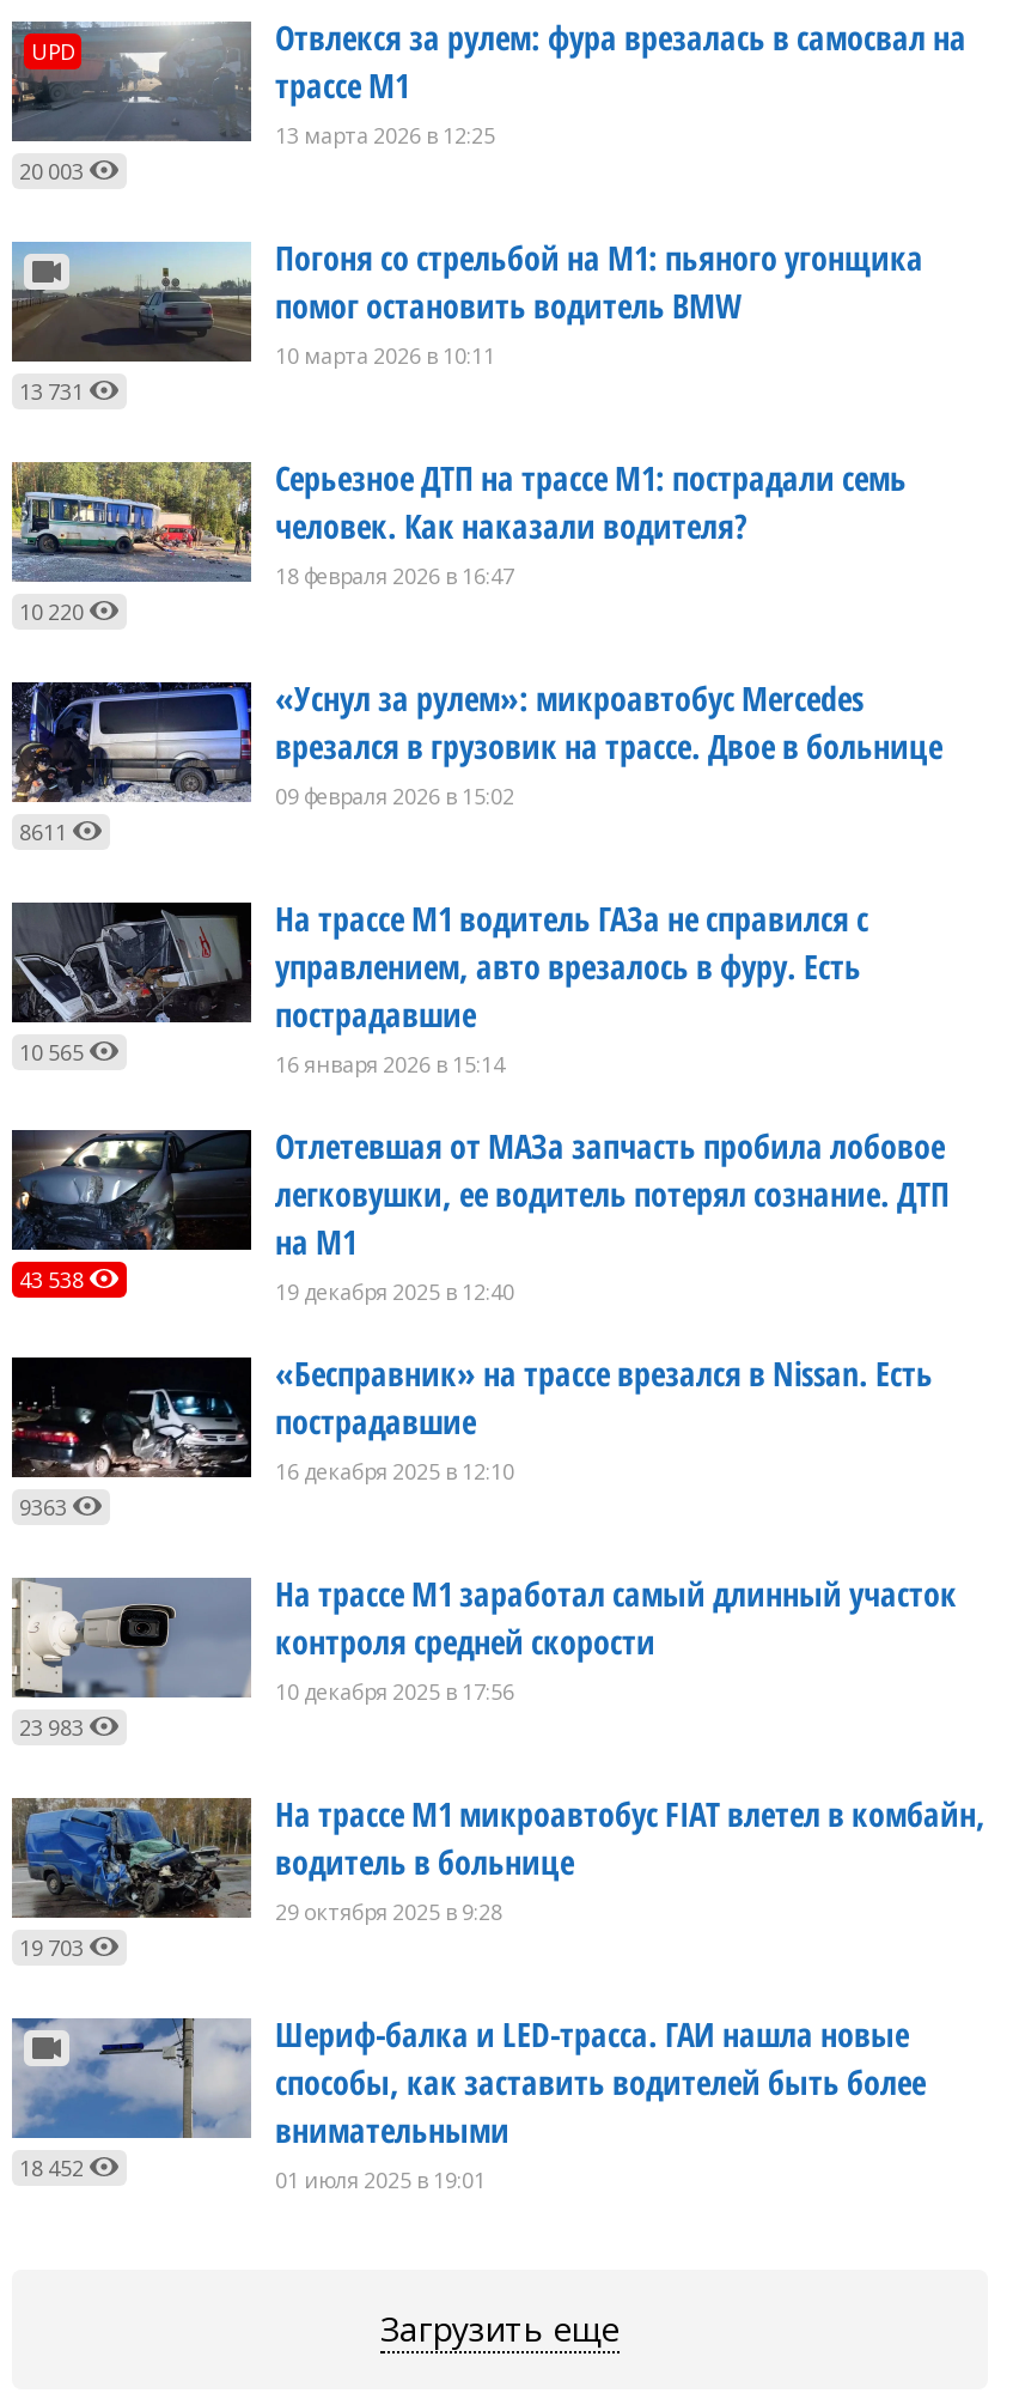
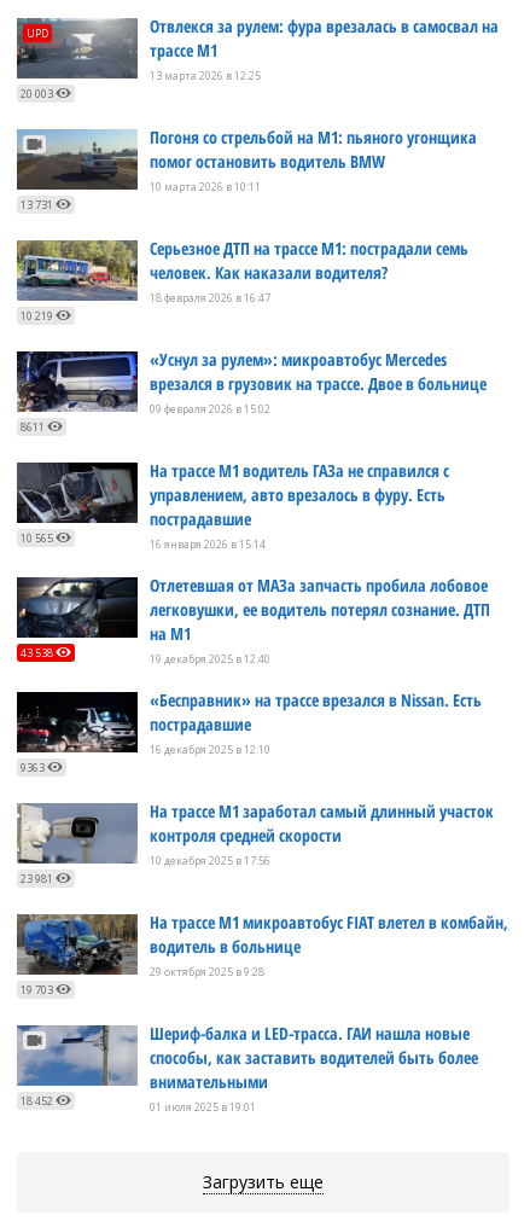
- 10 220
+ 10 219

- 23 983
+ 23 981
